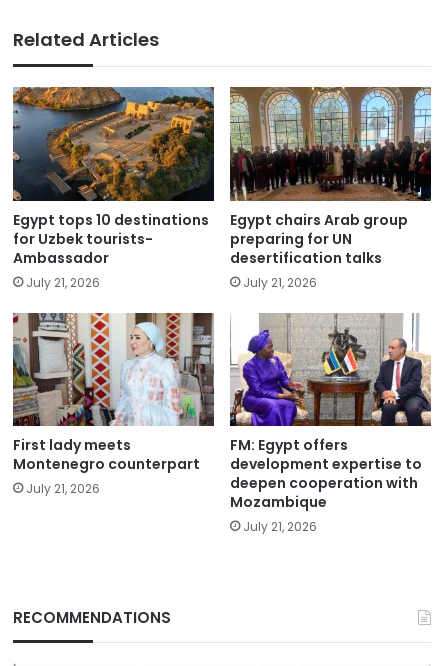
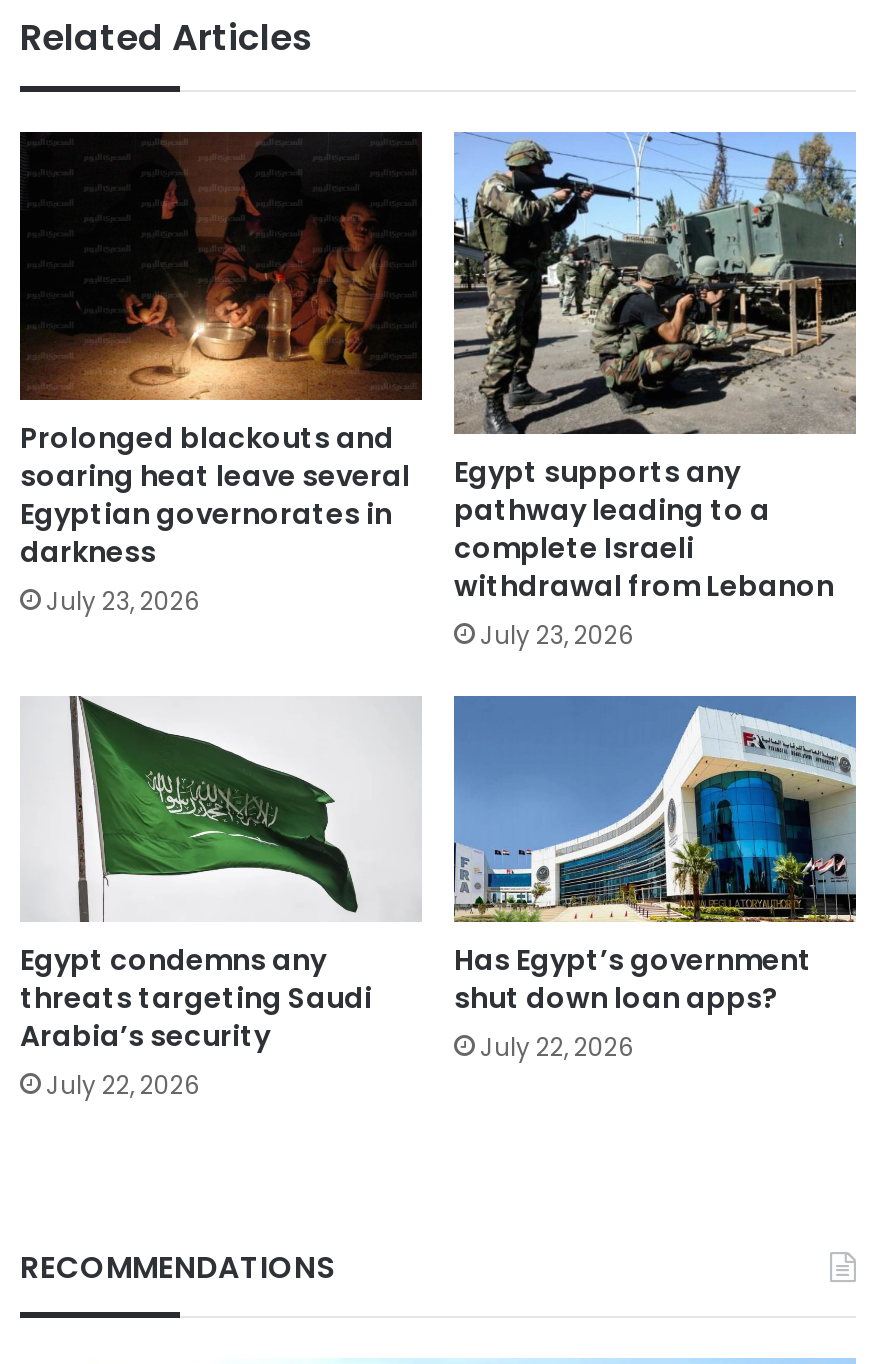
- [image]
- Egypt tops 10 destinations
- for Uzbek tourists-
- Ambassador
- July 21, 2026
+ [image]
+ Prolonged blackouts and
+ soaring heat leave several
+ Egyptian governorates in
+ darkness
+ July 23, 2026

- [image]
- Egypt chairs Arab group
- preparing for UN
- desertification talks
- July 21, 2026
+ [image]
+ Egypt supports any
+ pathway leading to a
+ complete Israeli
+ withdrawal from Lebanon
+ July 23, 2026

- [image]
+ [image]

- [image]
+ [image]

- First lady meets
- Montenegro counterpart
- July 21, 2026
+ Egypt condemns any
+ threats targeting Saudi
+ Arabia’s security
+ July 22, 2026

- FM: Egypt offers
- development expertise to
- deepen cooperation with
- Mozambique
- July 21, 2026
+ Has Egypt’s government
+ shut down loan apps?
+ July 22, 2026
